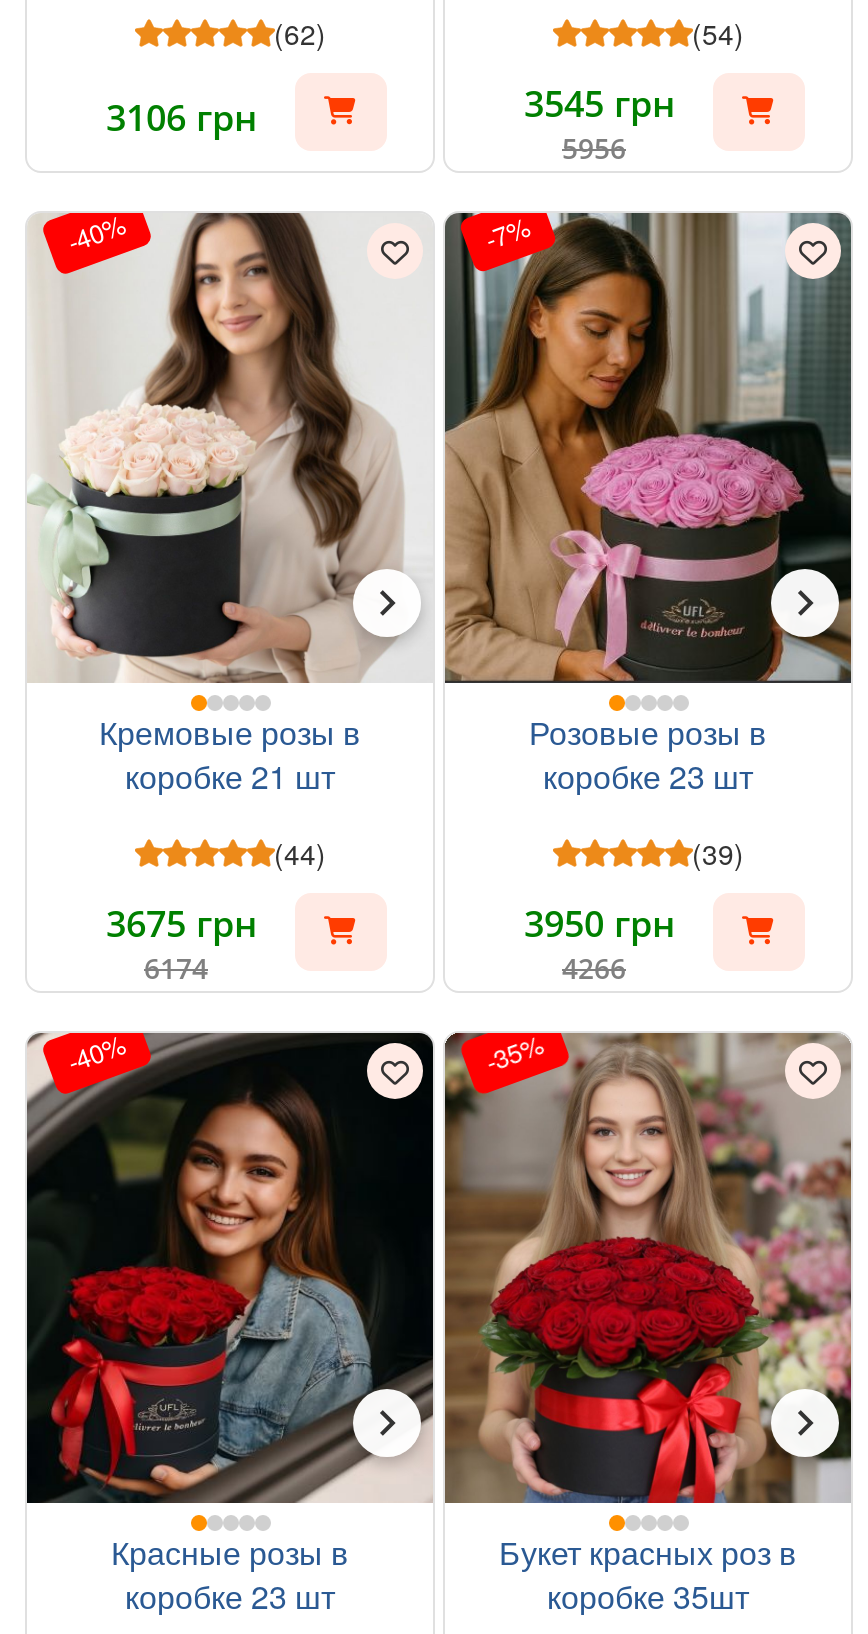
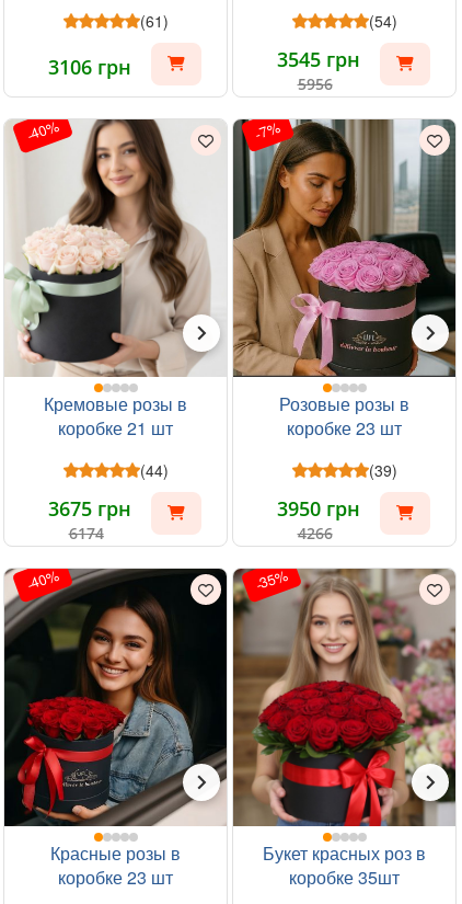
- (62)
+ (61)
